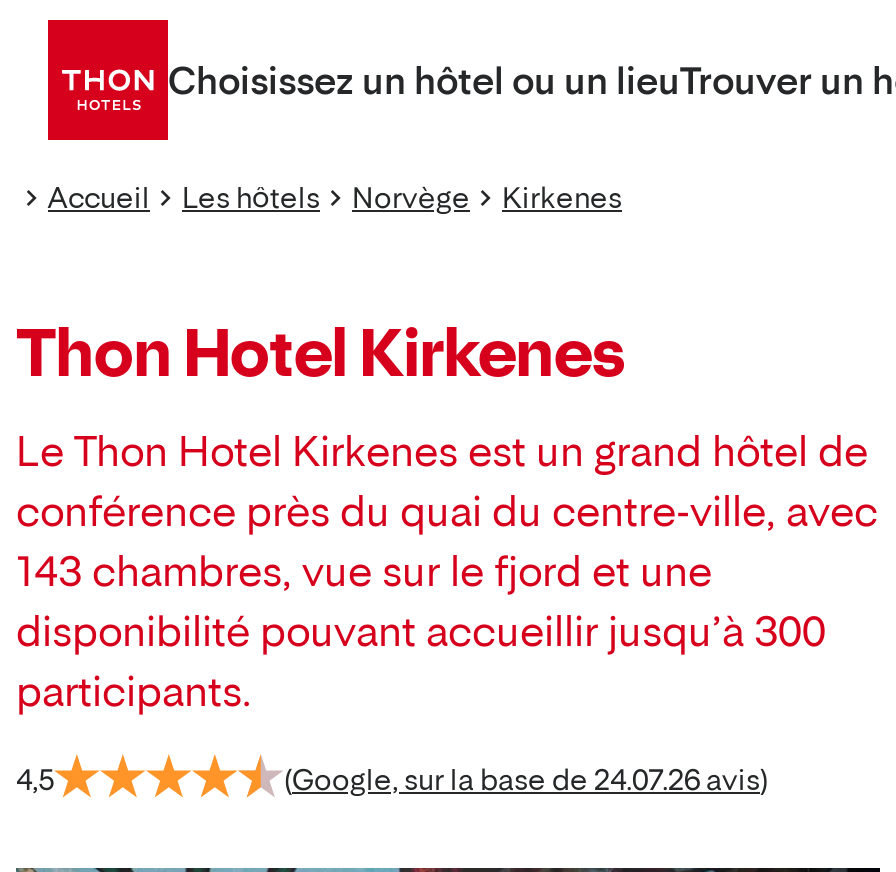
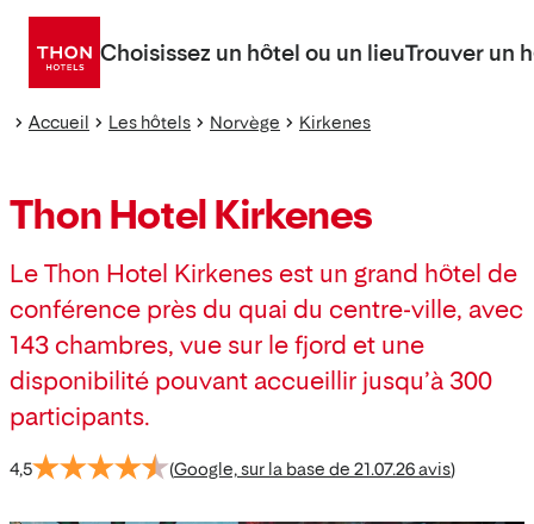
- (Google, sur la base de 24.07.26 avis)
+ (Google, sur la base de 21.07.26 avis)
